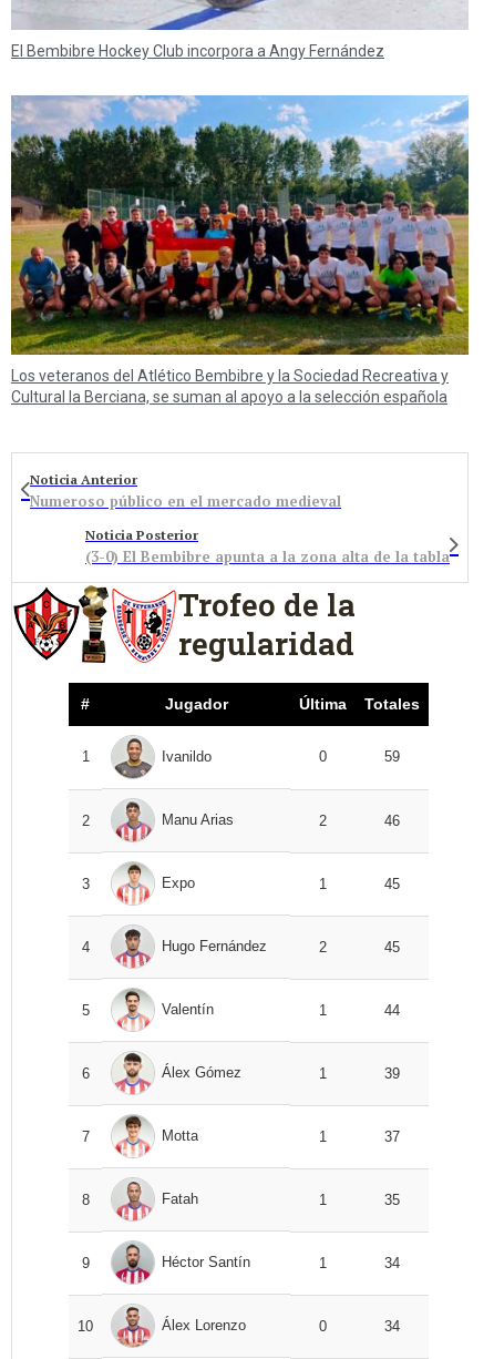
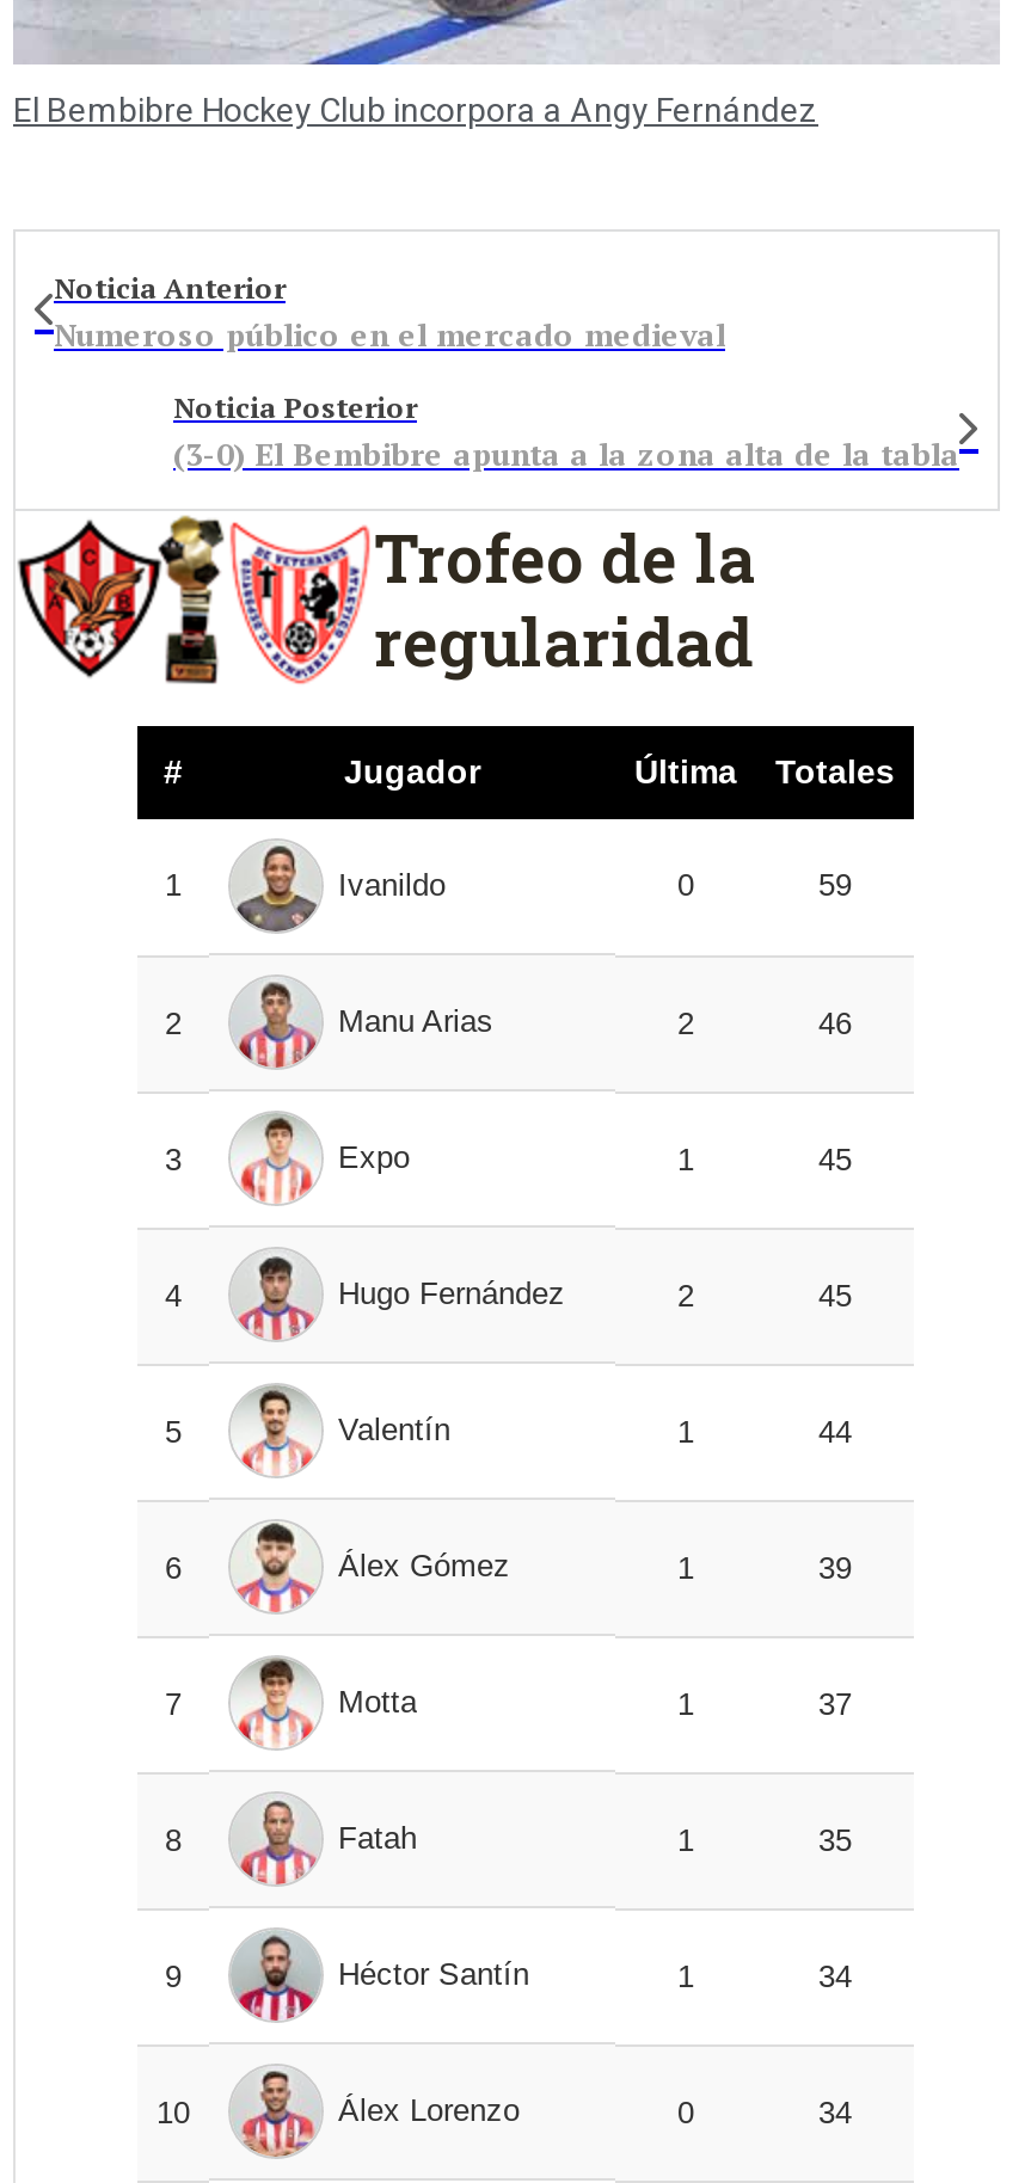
- [image]
- Los veteranos del Atlético Bembibre y la Sociedad Recreativa y
- Cultural la Berciana, se suman al apoyo a la selección española
